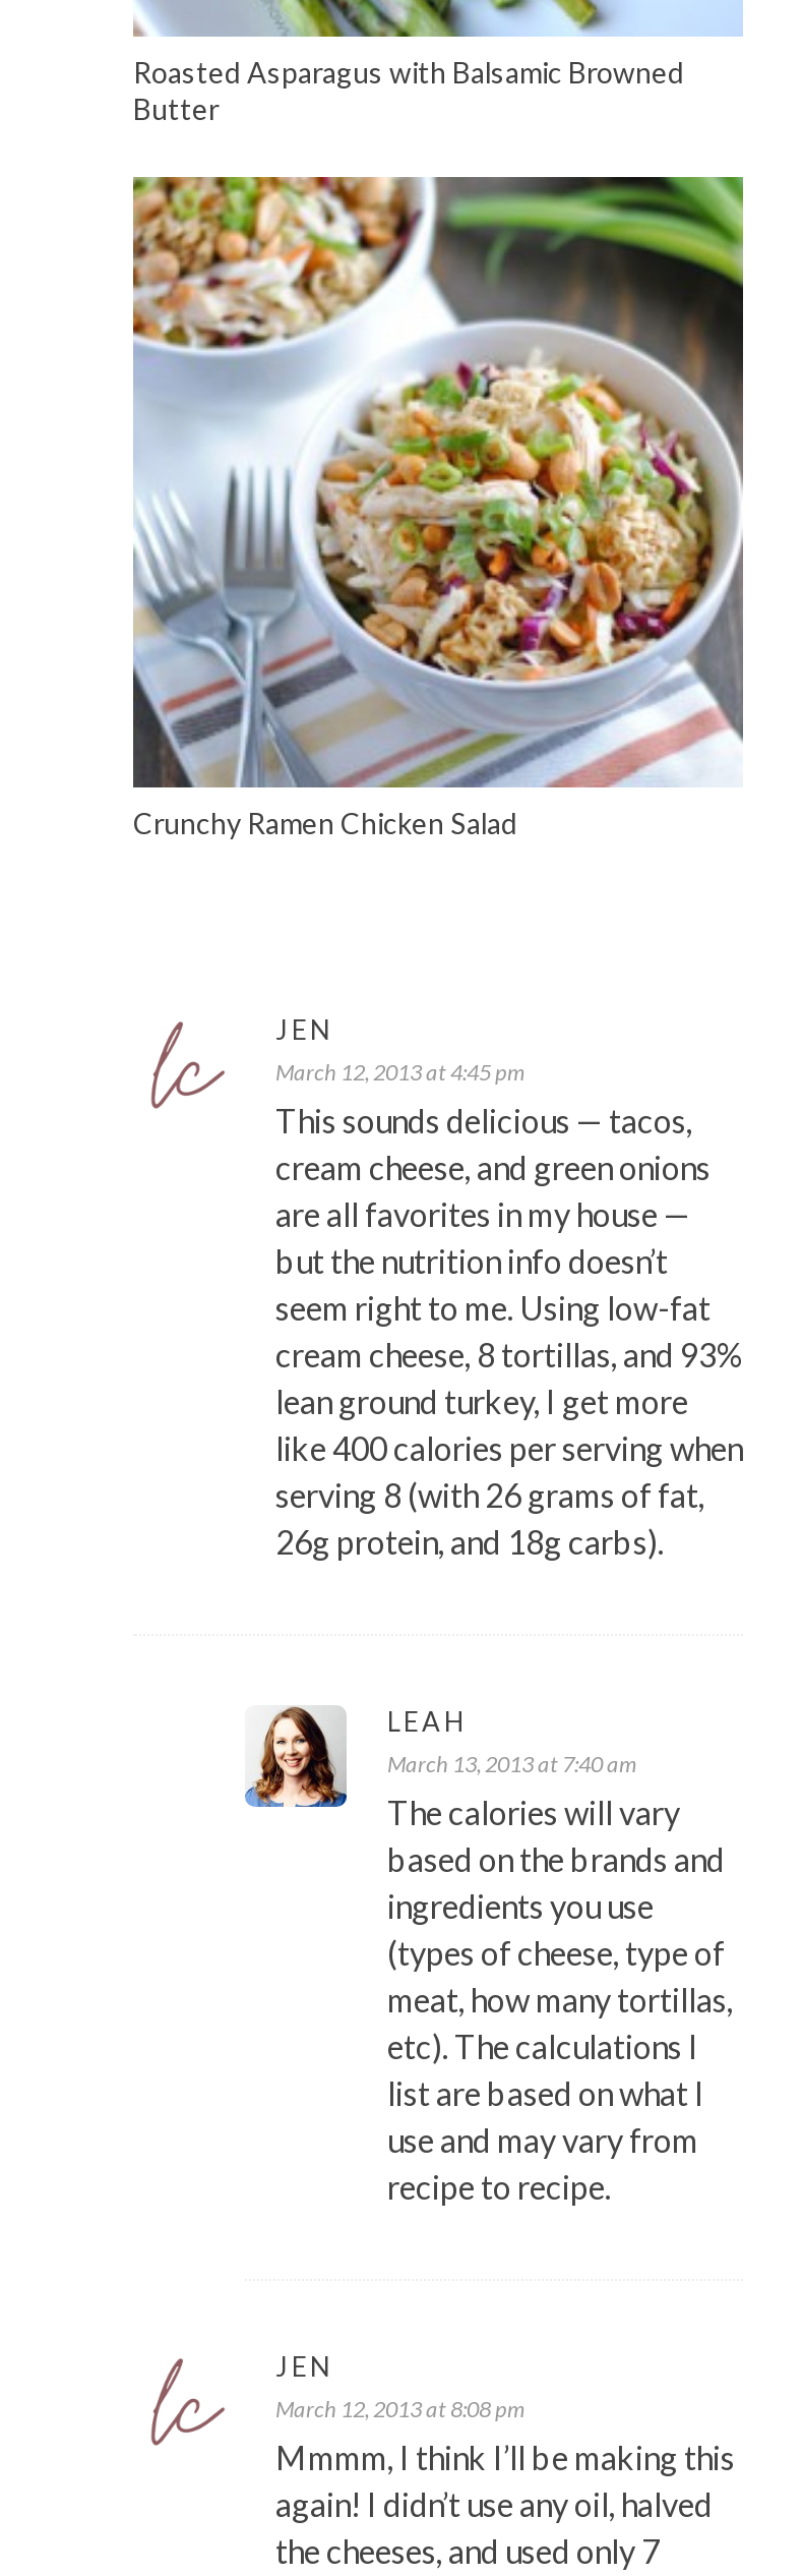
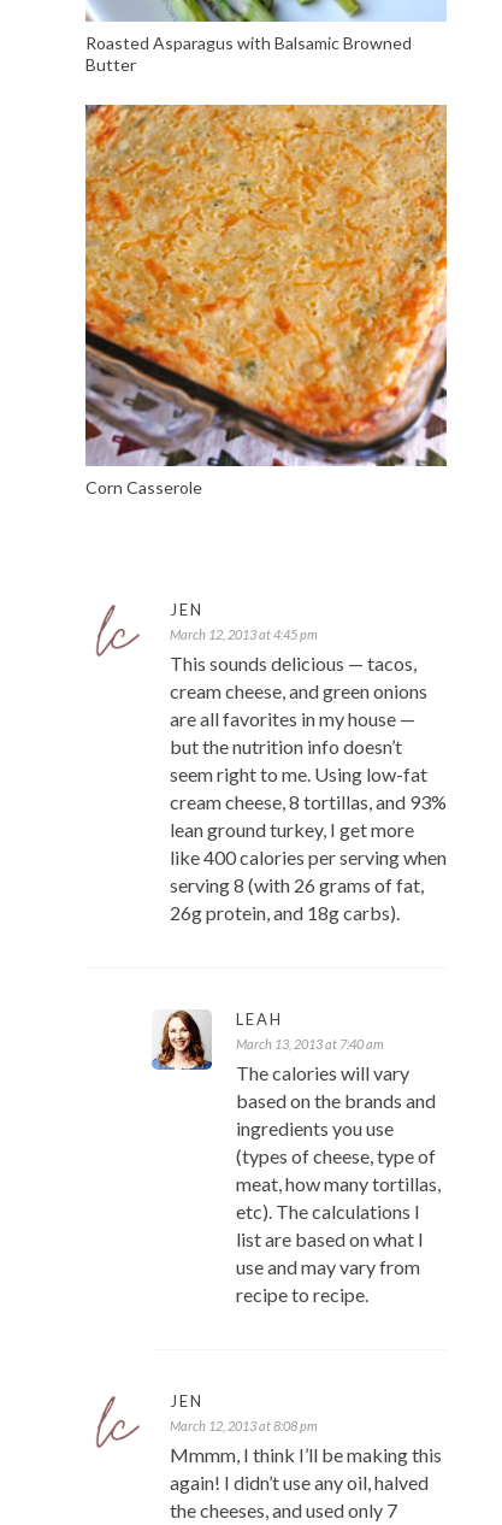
- [image]
- Crunchy Ramen Chicken Salad
+ [image]
+ Corn Casserole
